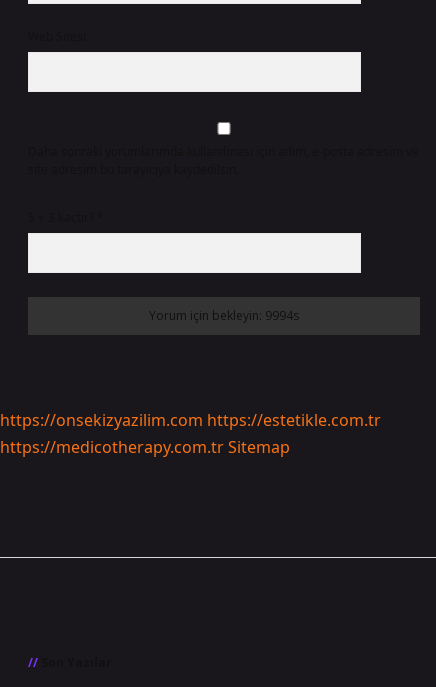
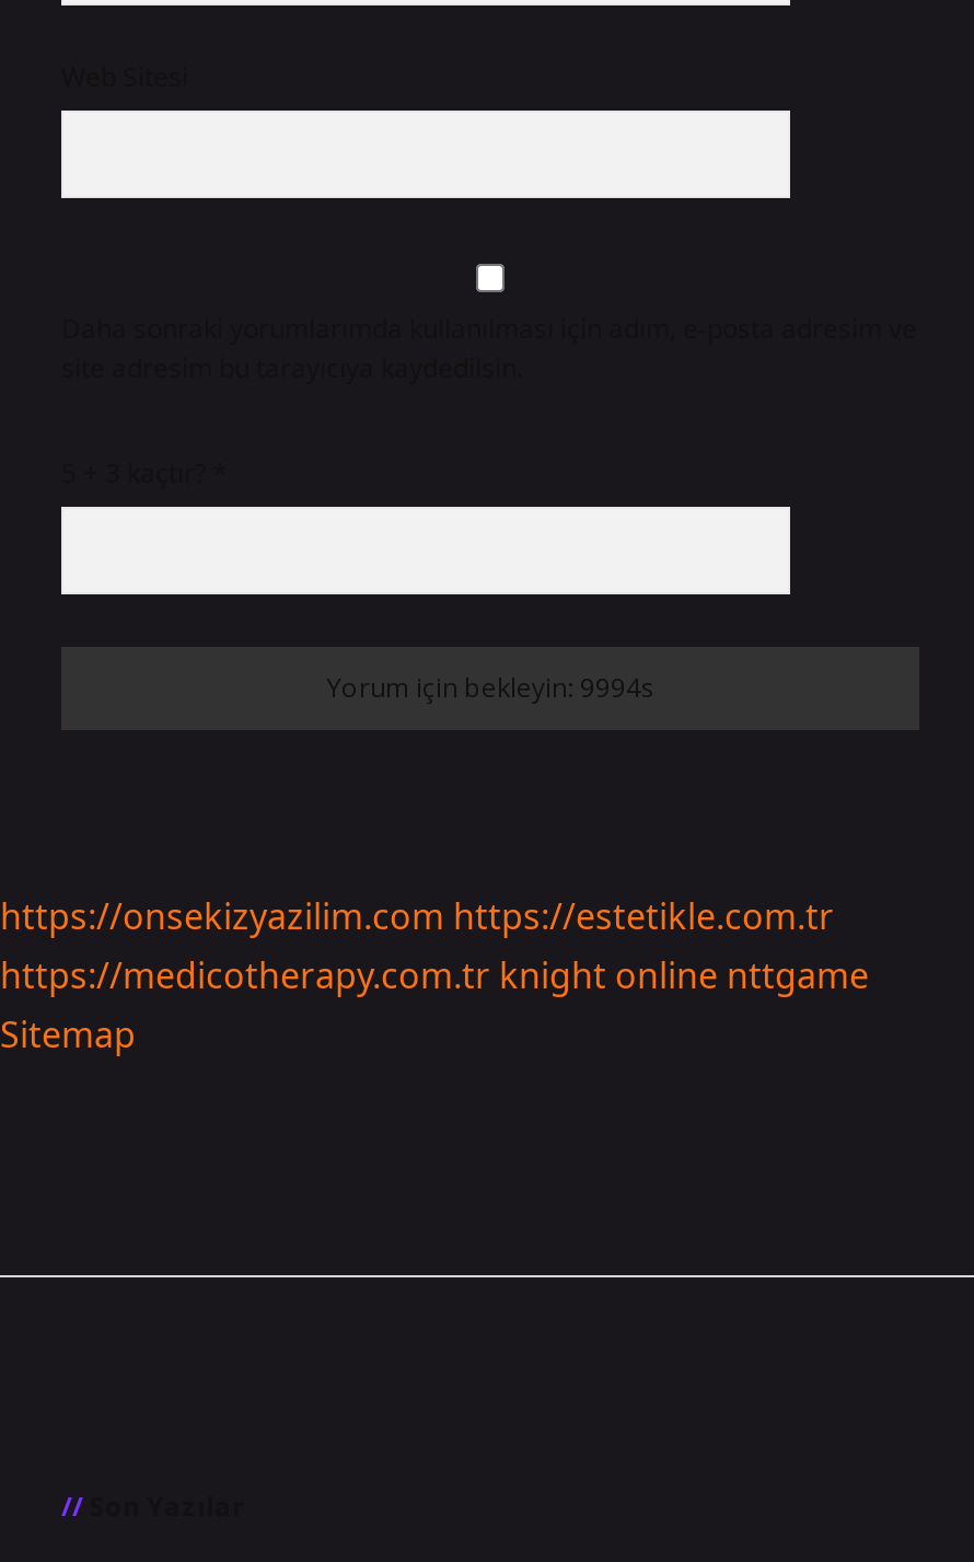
- https://medicotherapy.com.tr Sitemap
+ https://medicotherapy.com.tr knight online nttgame
+ Sitemap
